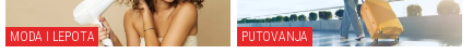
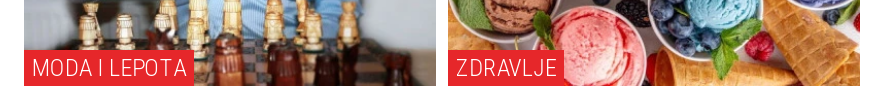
- PUTOVANJA
+ ZDRAVLJE
